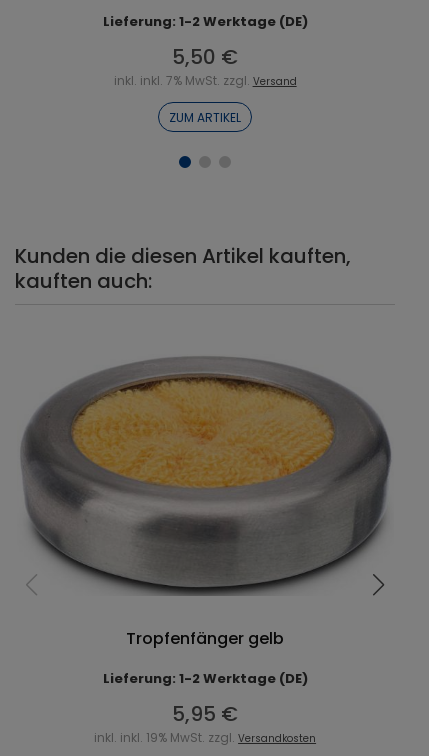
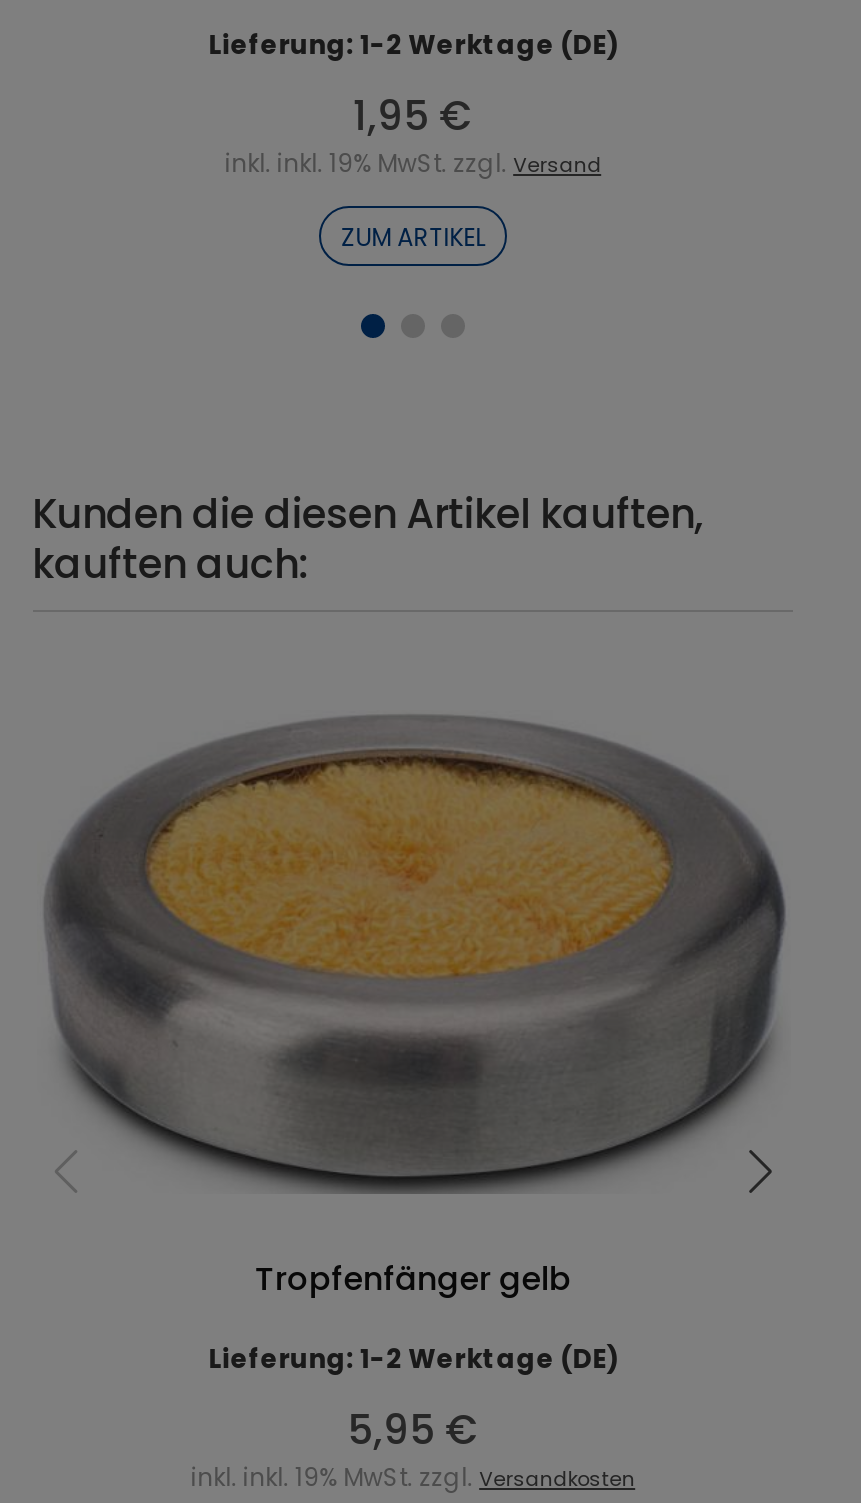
- 5,50 €
+ 1,95 €

- inkl. inkl. 7% MwSt. zzgl. Versand
+ inkl. inkl. 19% MwSt. zzgl. Versand
